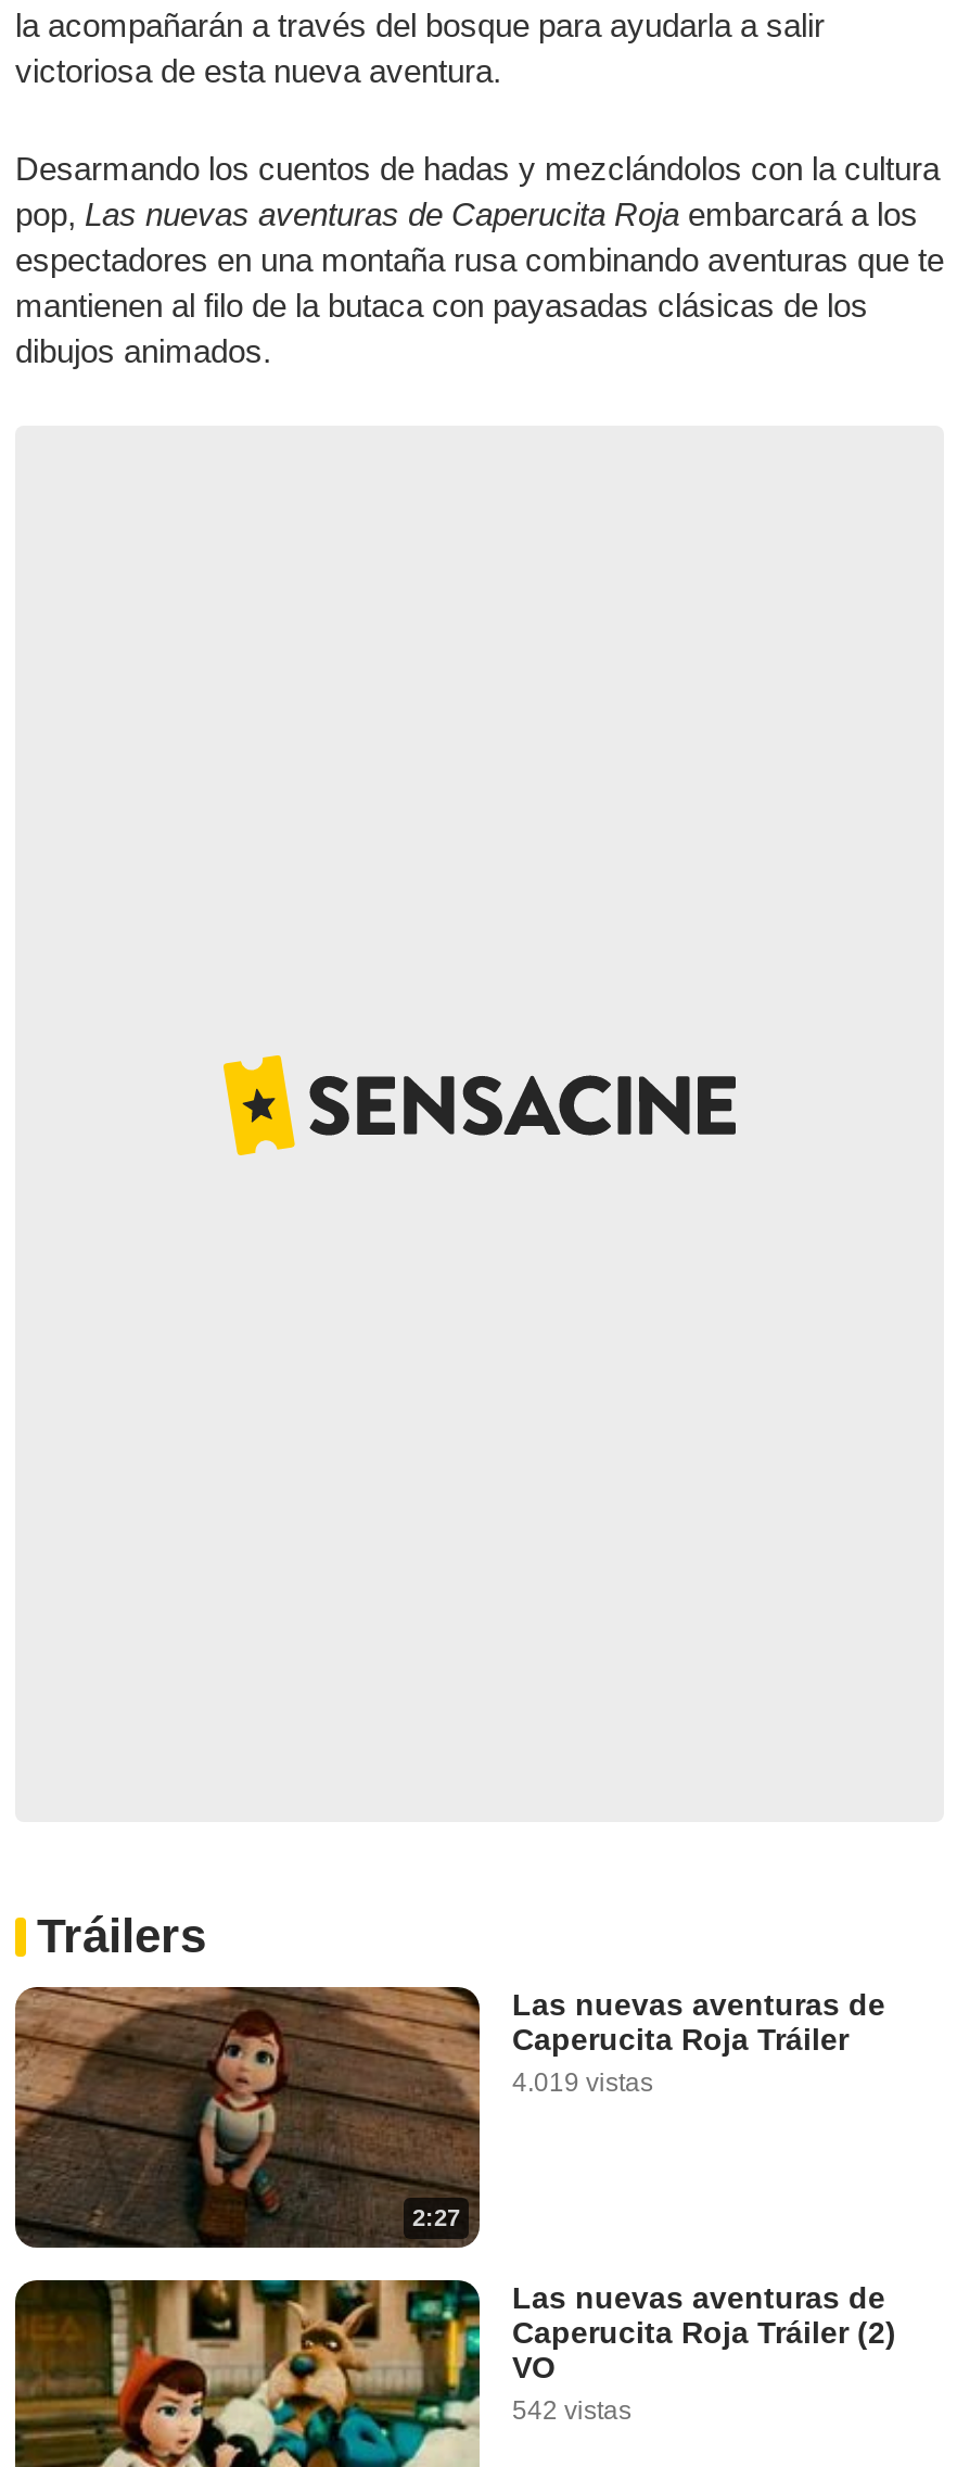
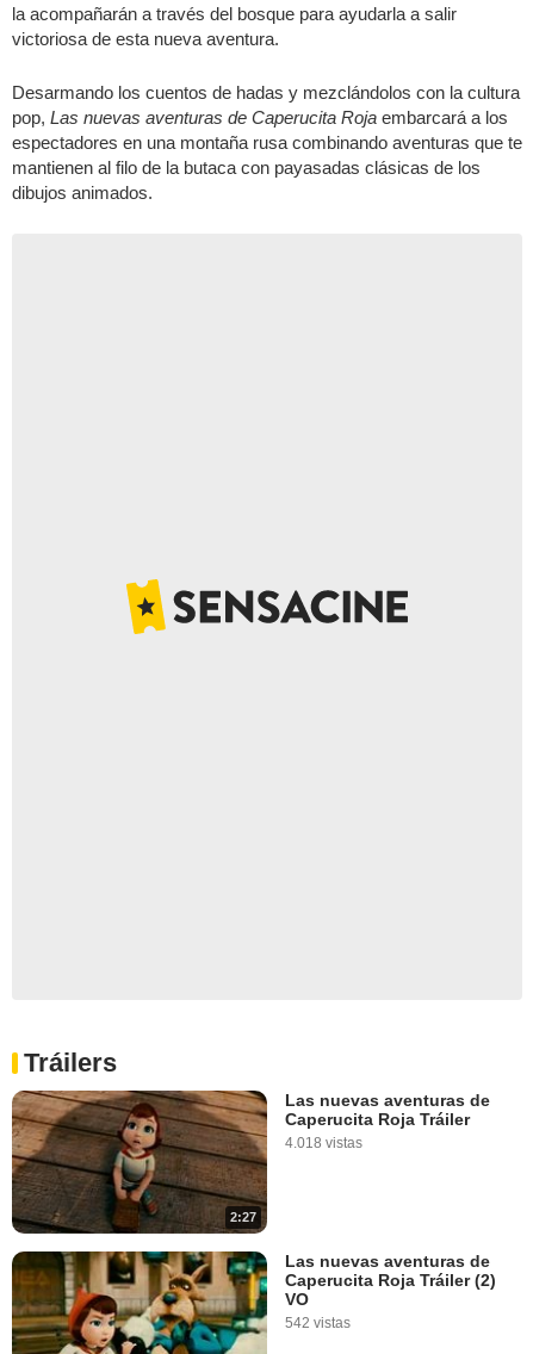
- 4.019 vistas
+ 4.018 vistas
